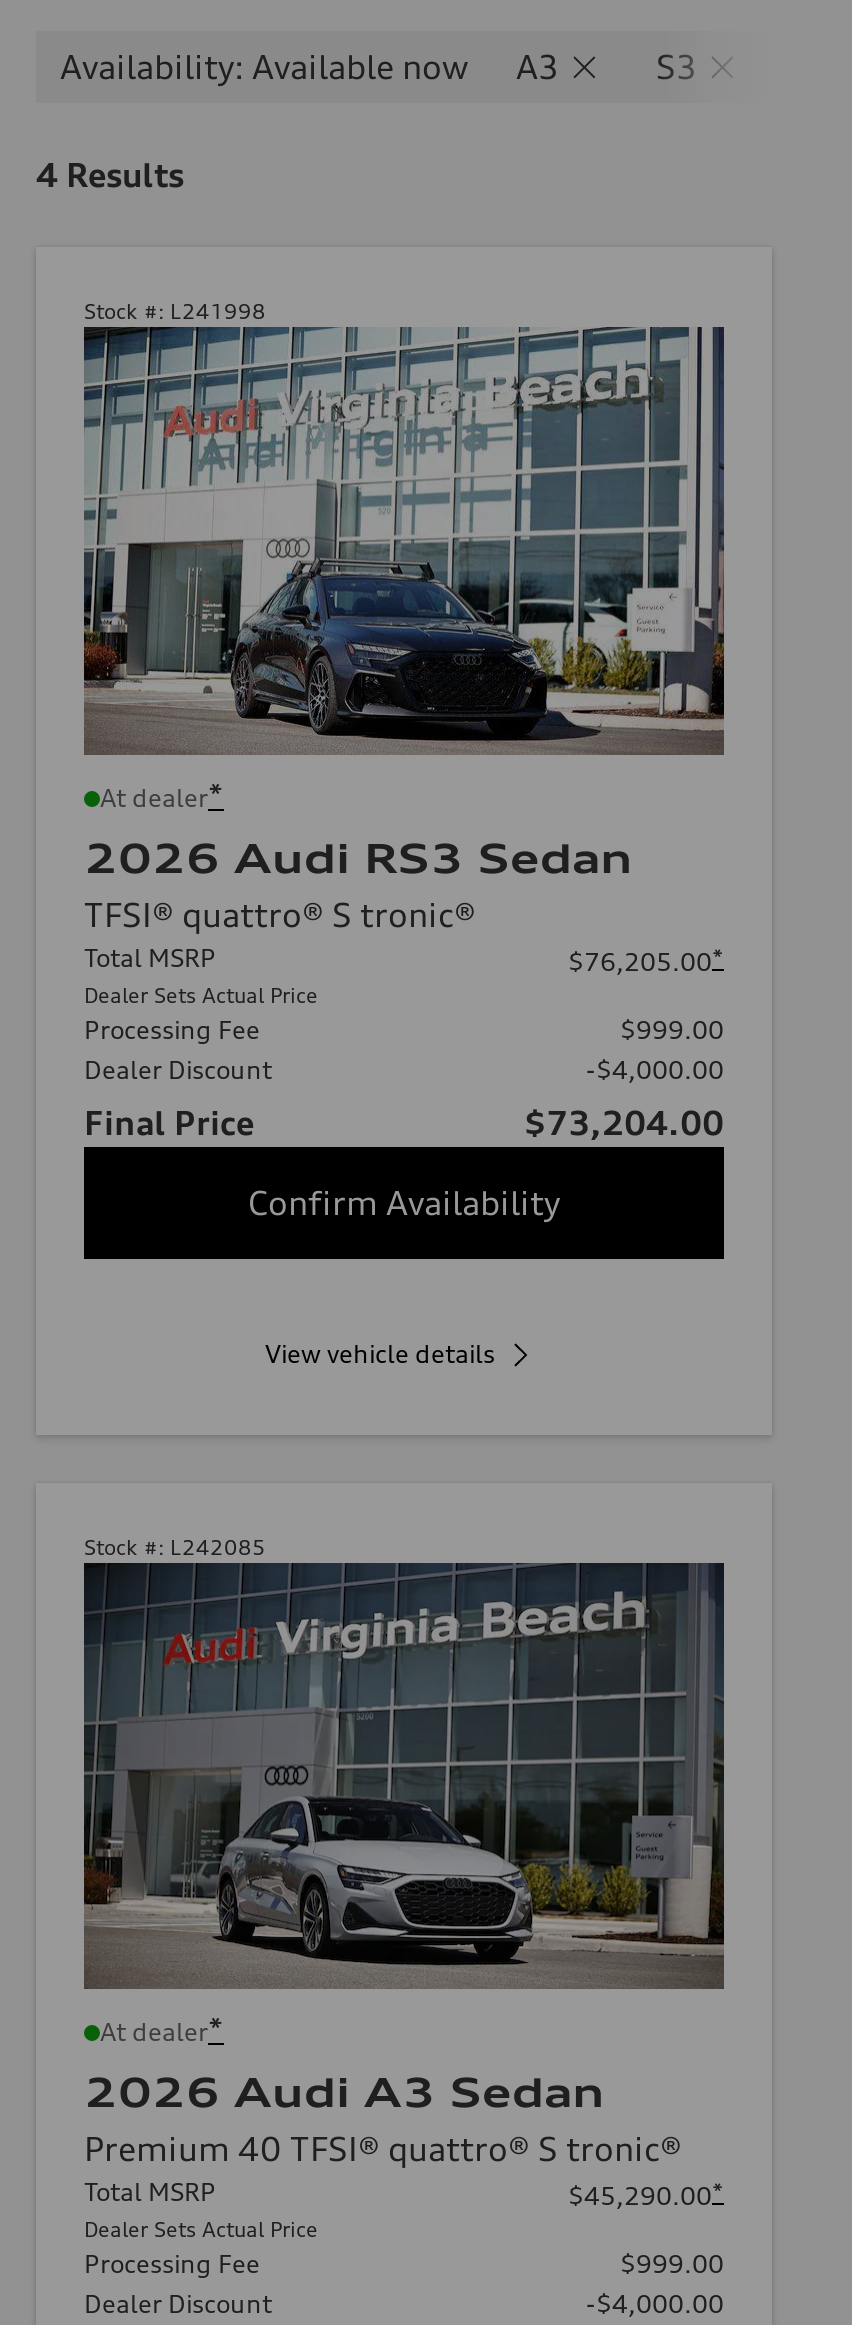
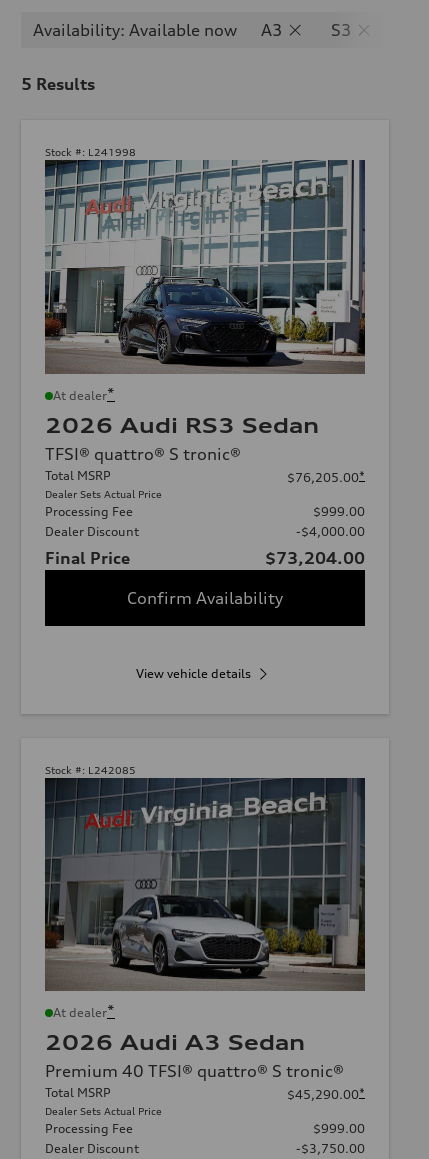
- 4 Results
+ 5 Results

- -$4,000.00
+ -$3,750.00
